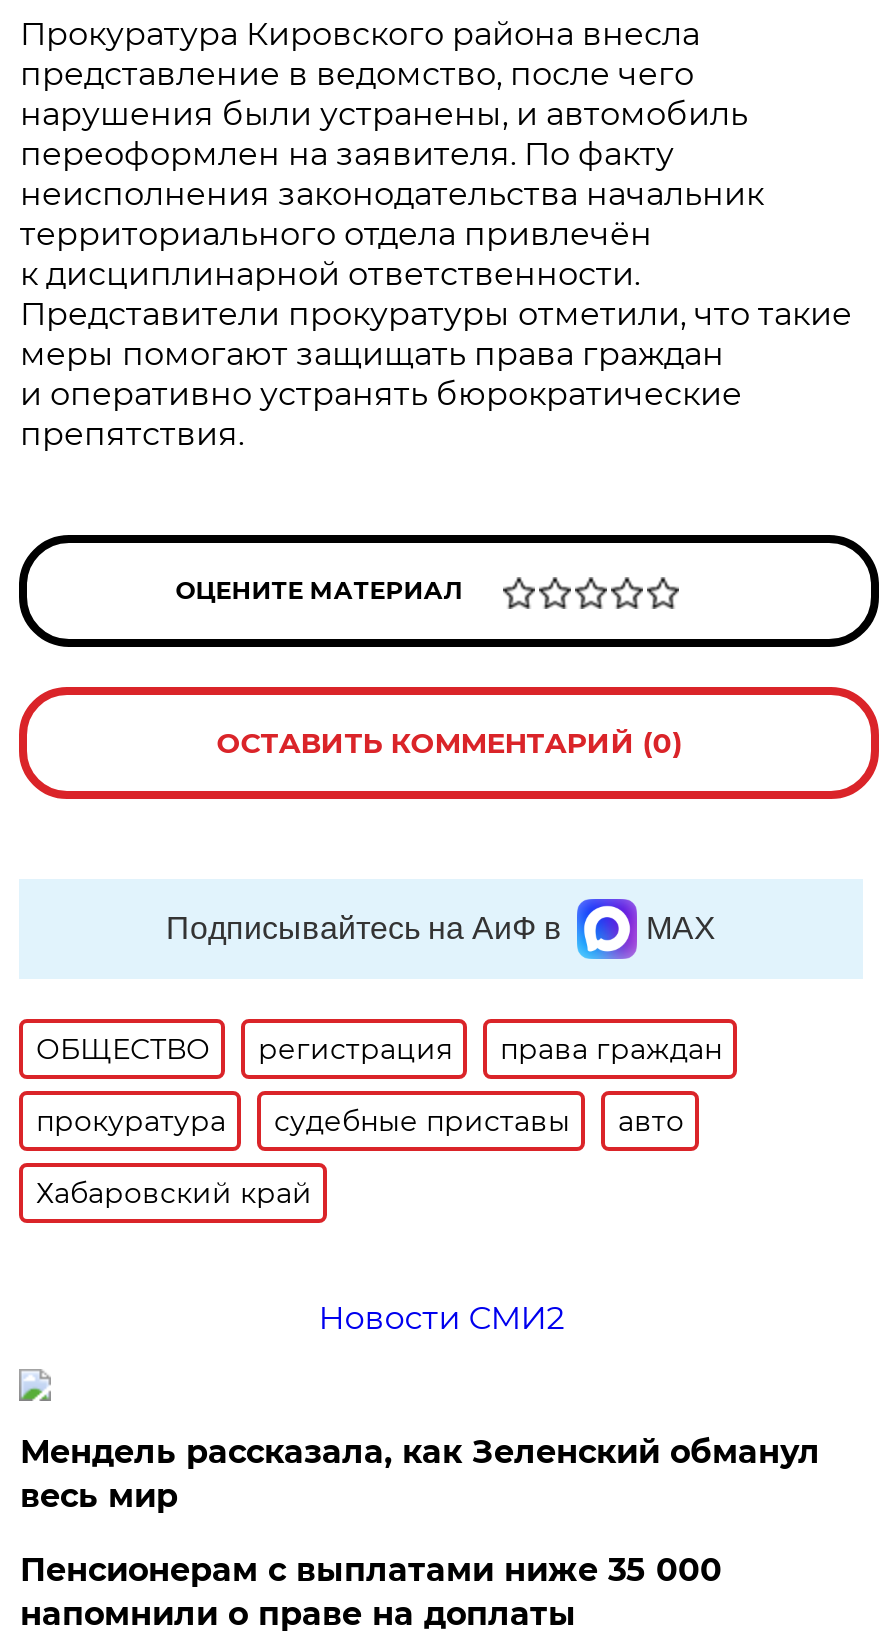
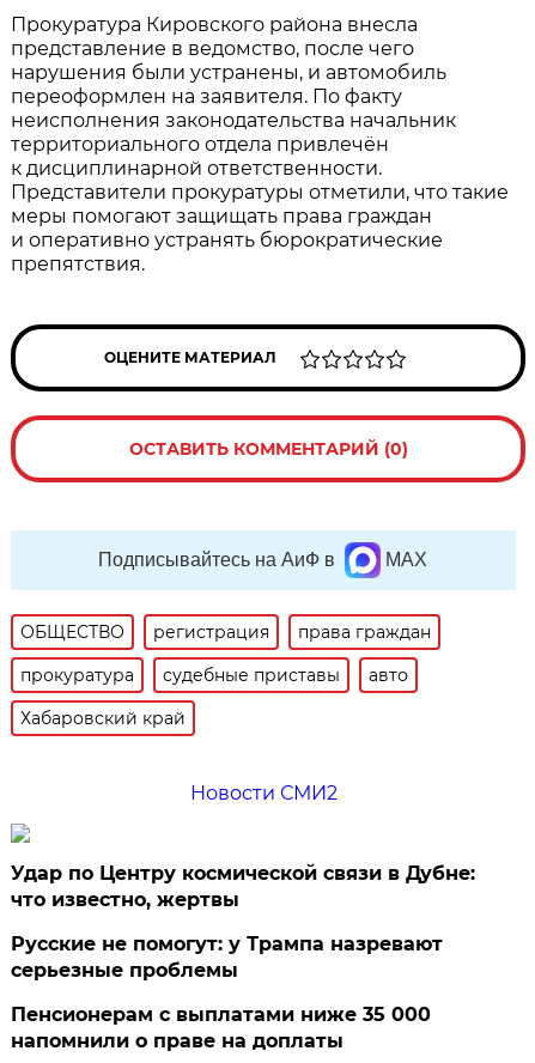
- Мендель рассказала, как Зеленский обманул
- весь мир
+ Удар по Центру космической связи в Дубне:
+ что известно, жертвы
+ Русские не помогут: у Трампа назревают
+ серьезные проблемы
